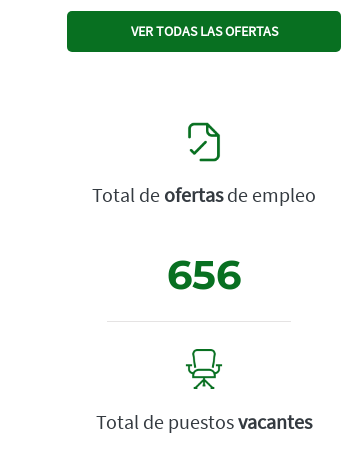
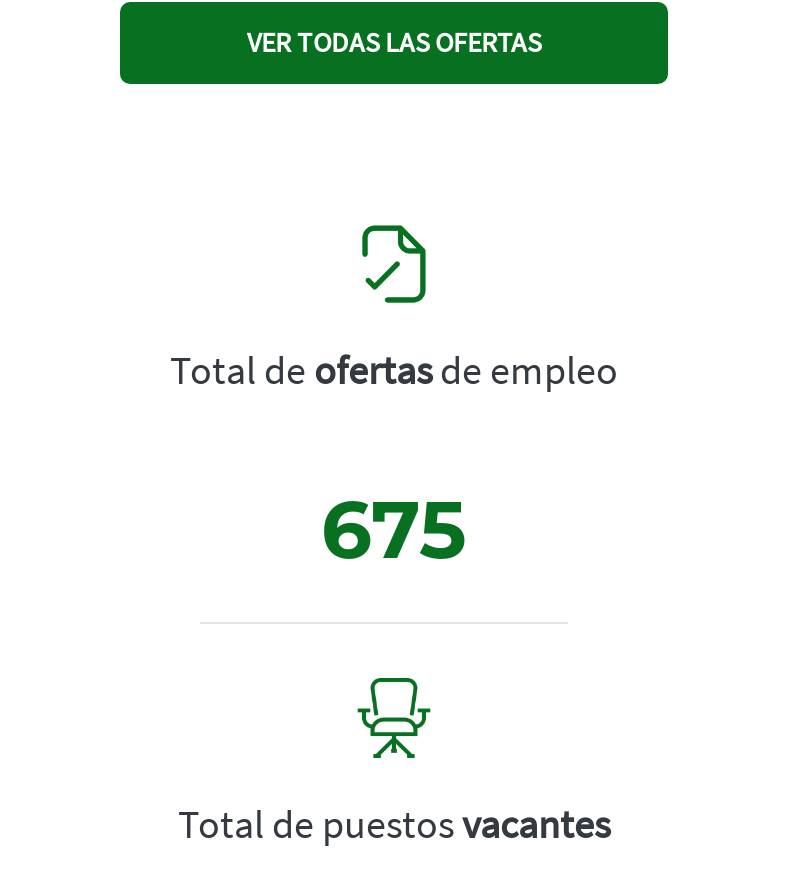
- 656
+ 675
